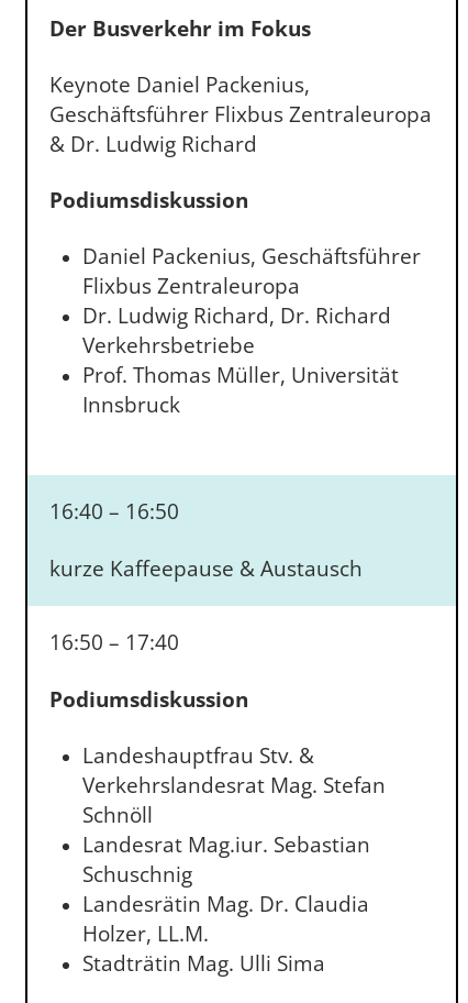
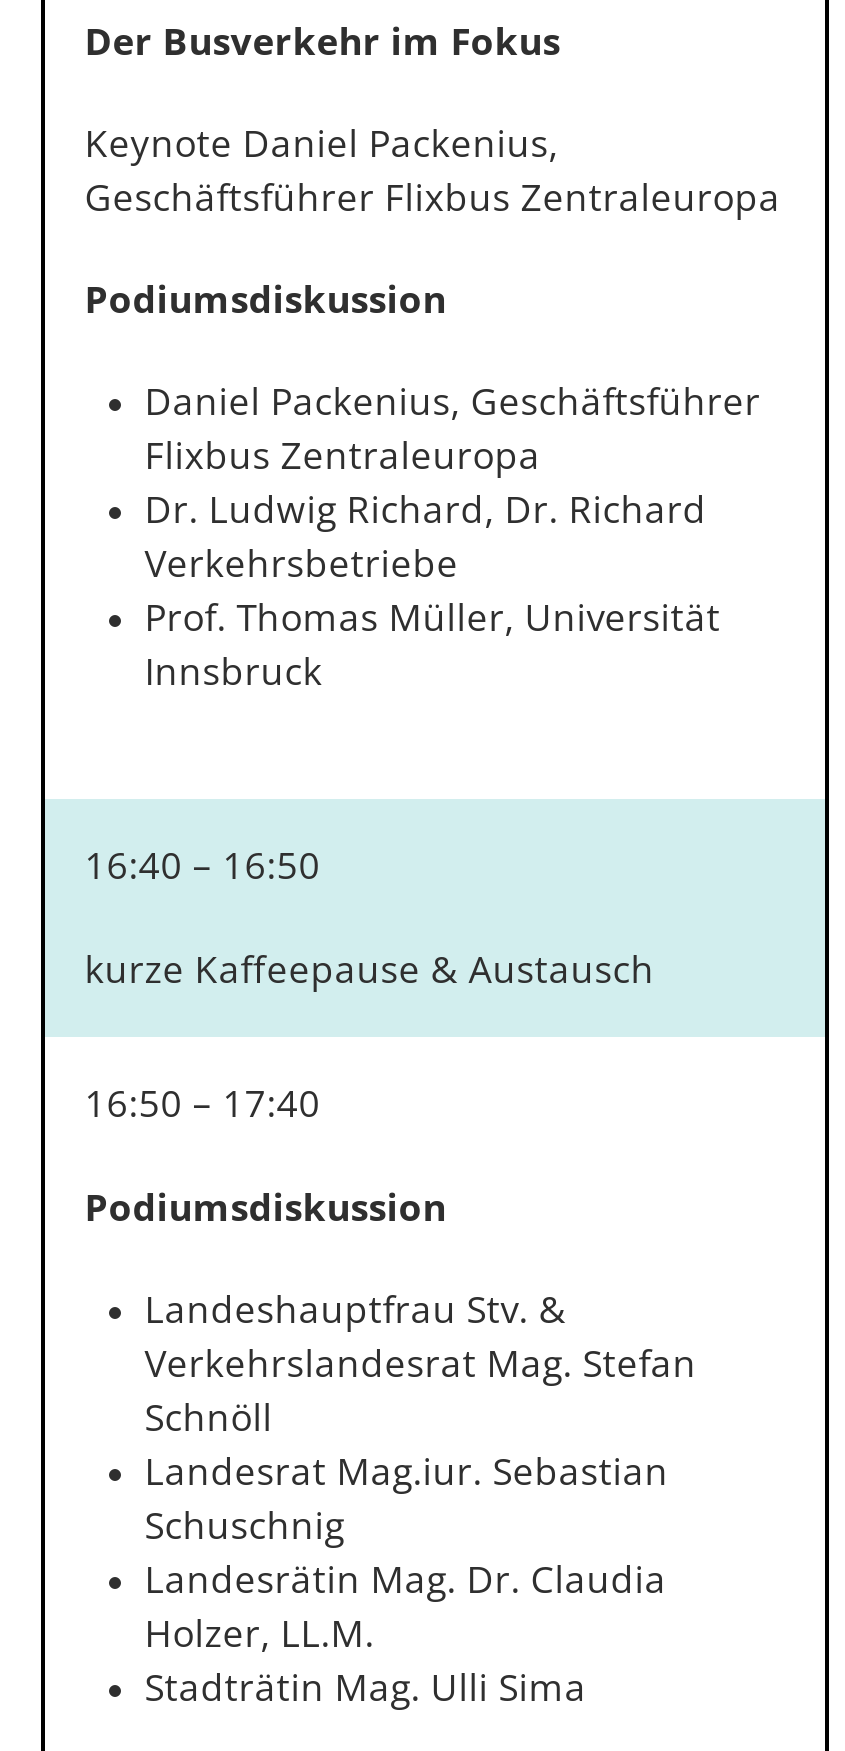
- & Dr. Ludwig Richard
